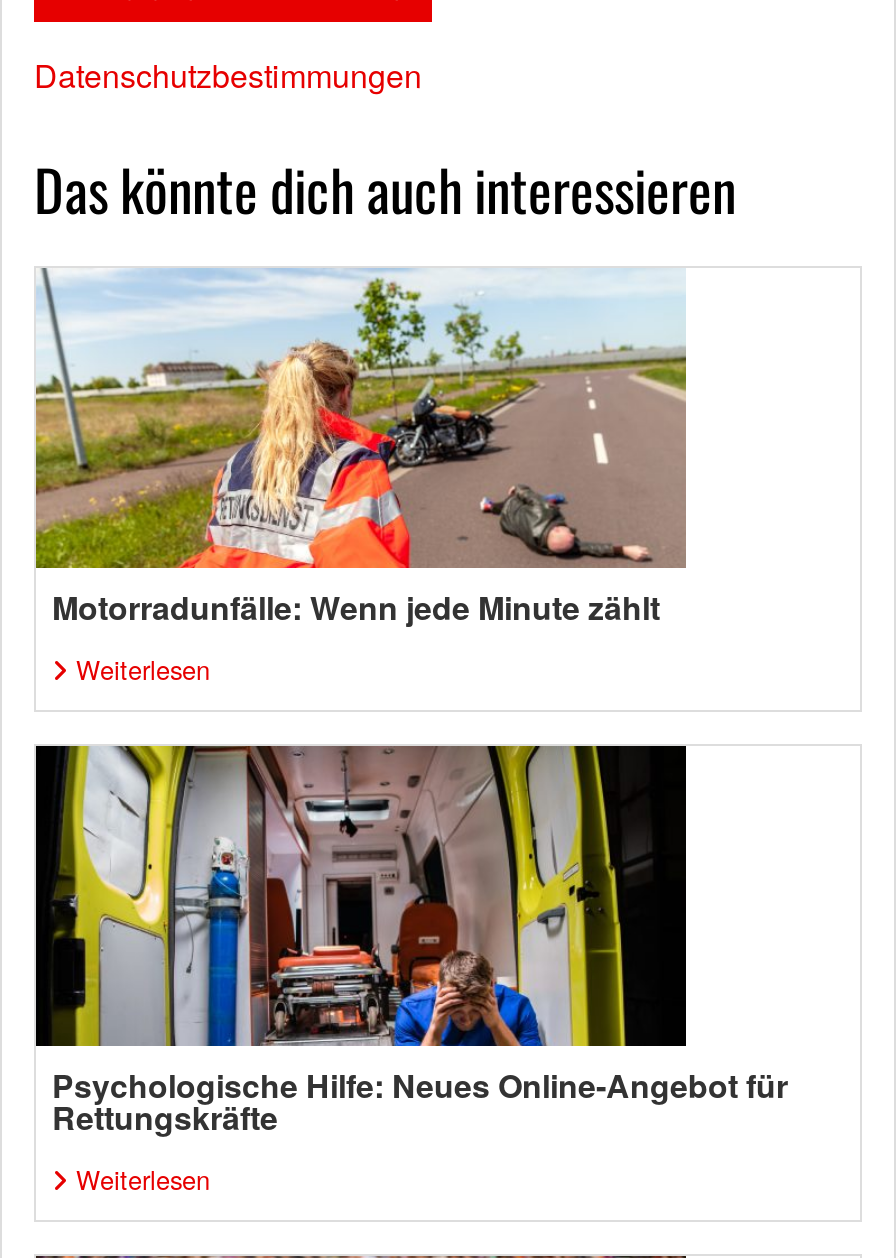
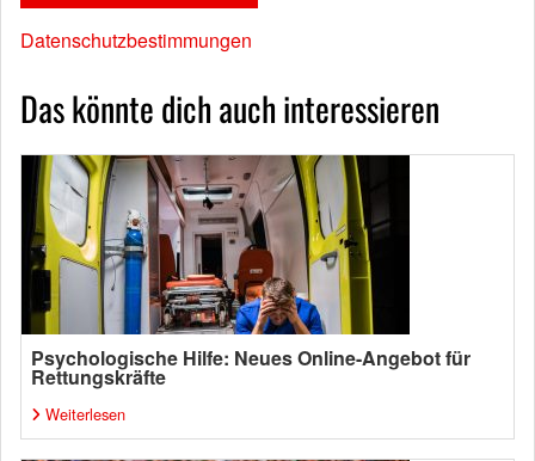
- [image]
- Motorradunfälle: Wenn jede Minute zählt
- Weiterlesen
